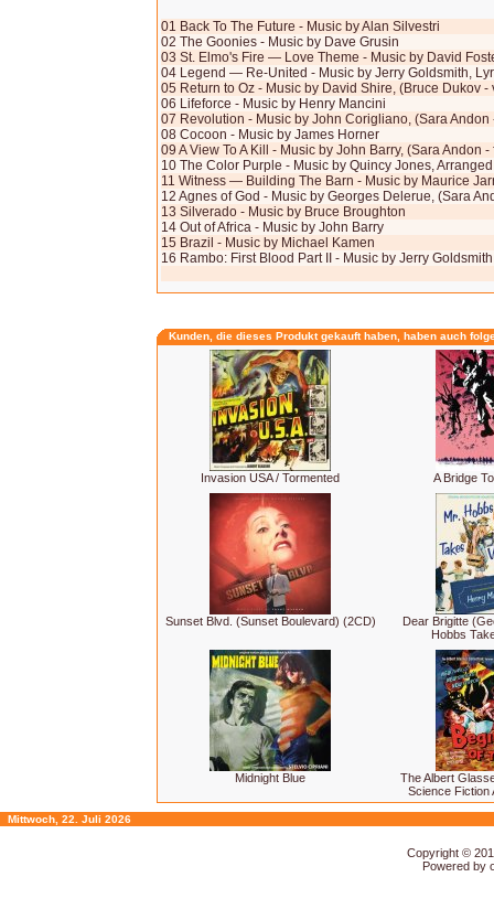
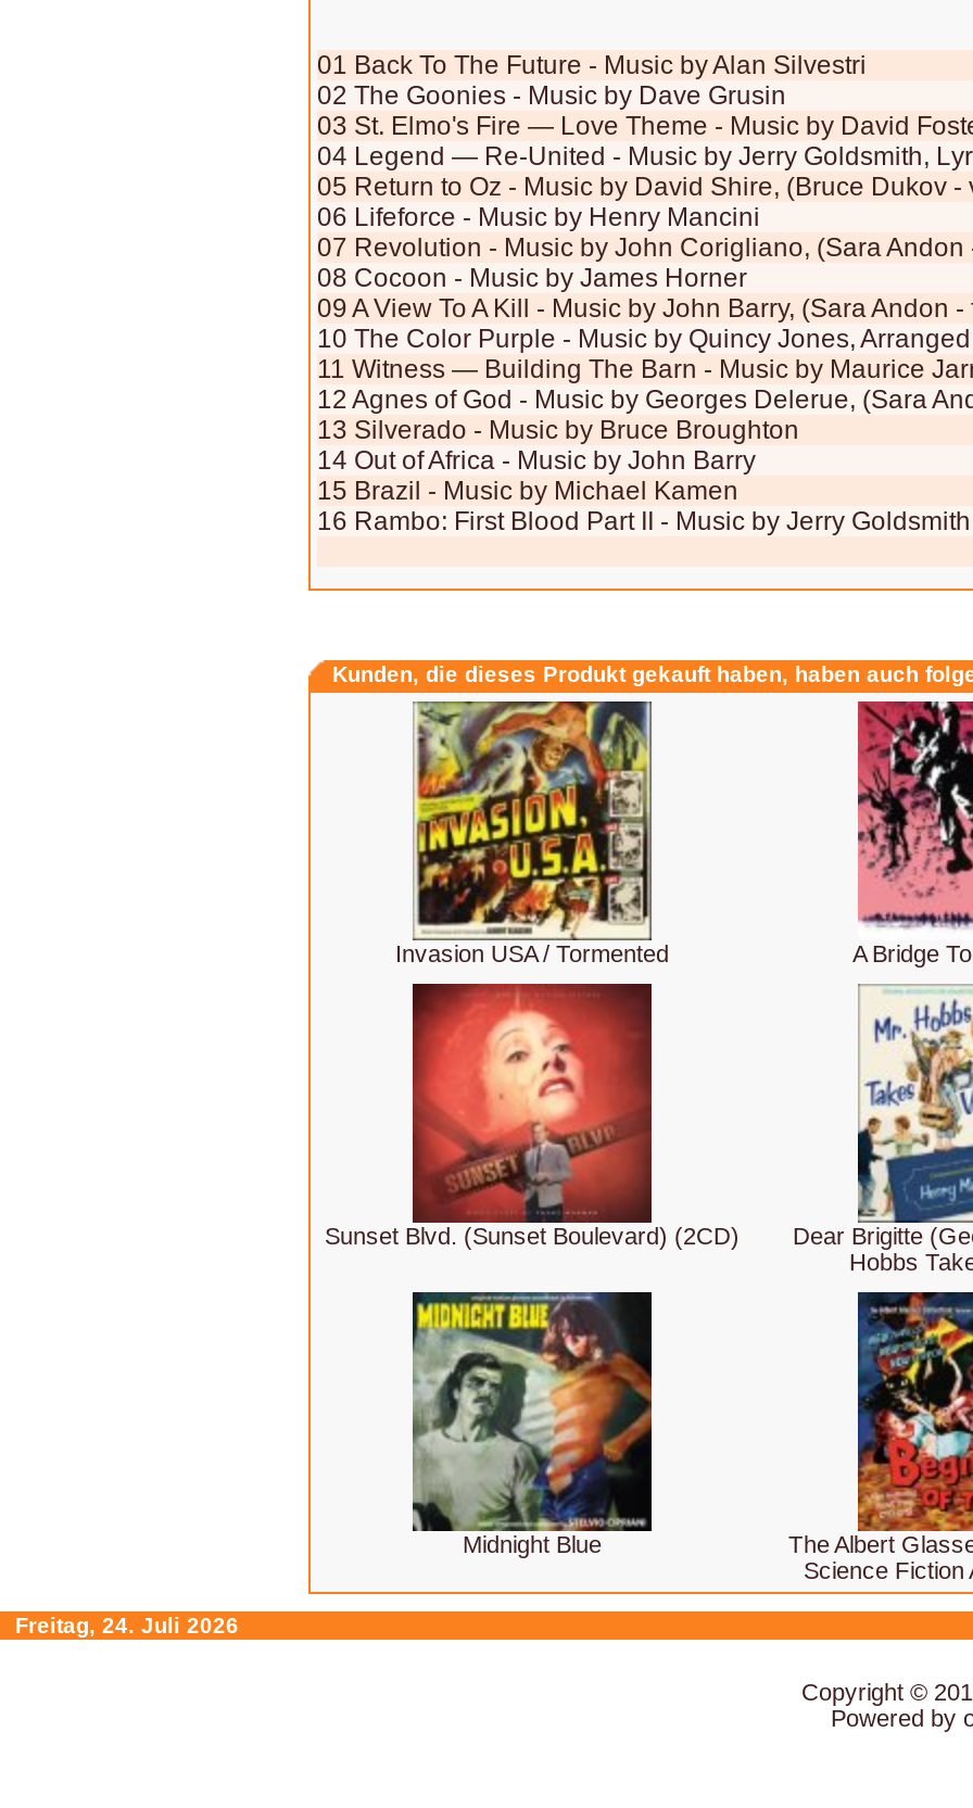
- Mittwoch, 22. Juli 2026
+ Freitag, 24. Juli 2026
